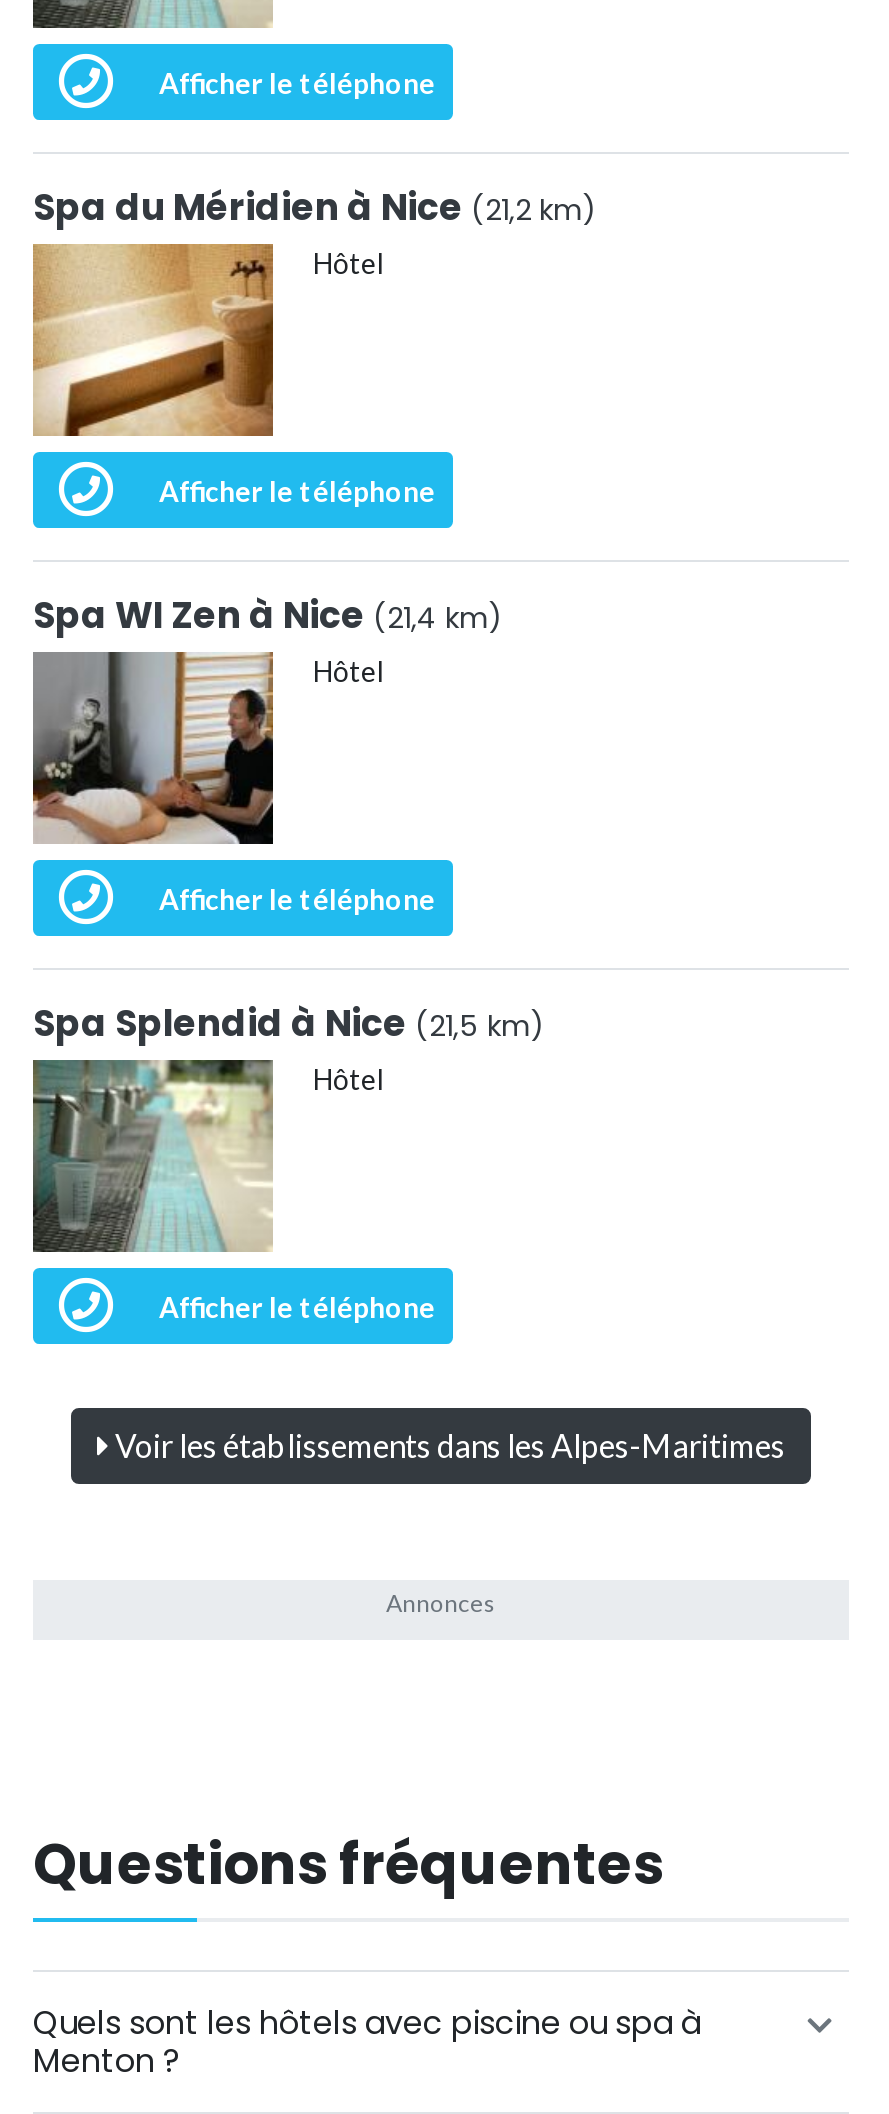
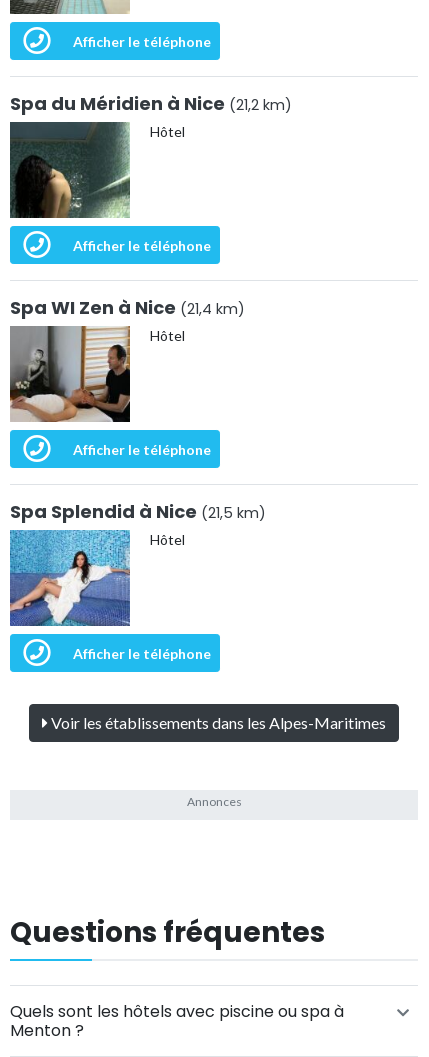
- [image]
+ [image]

- [image]
+ [image]
